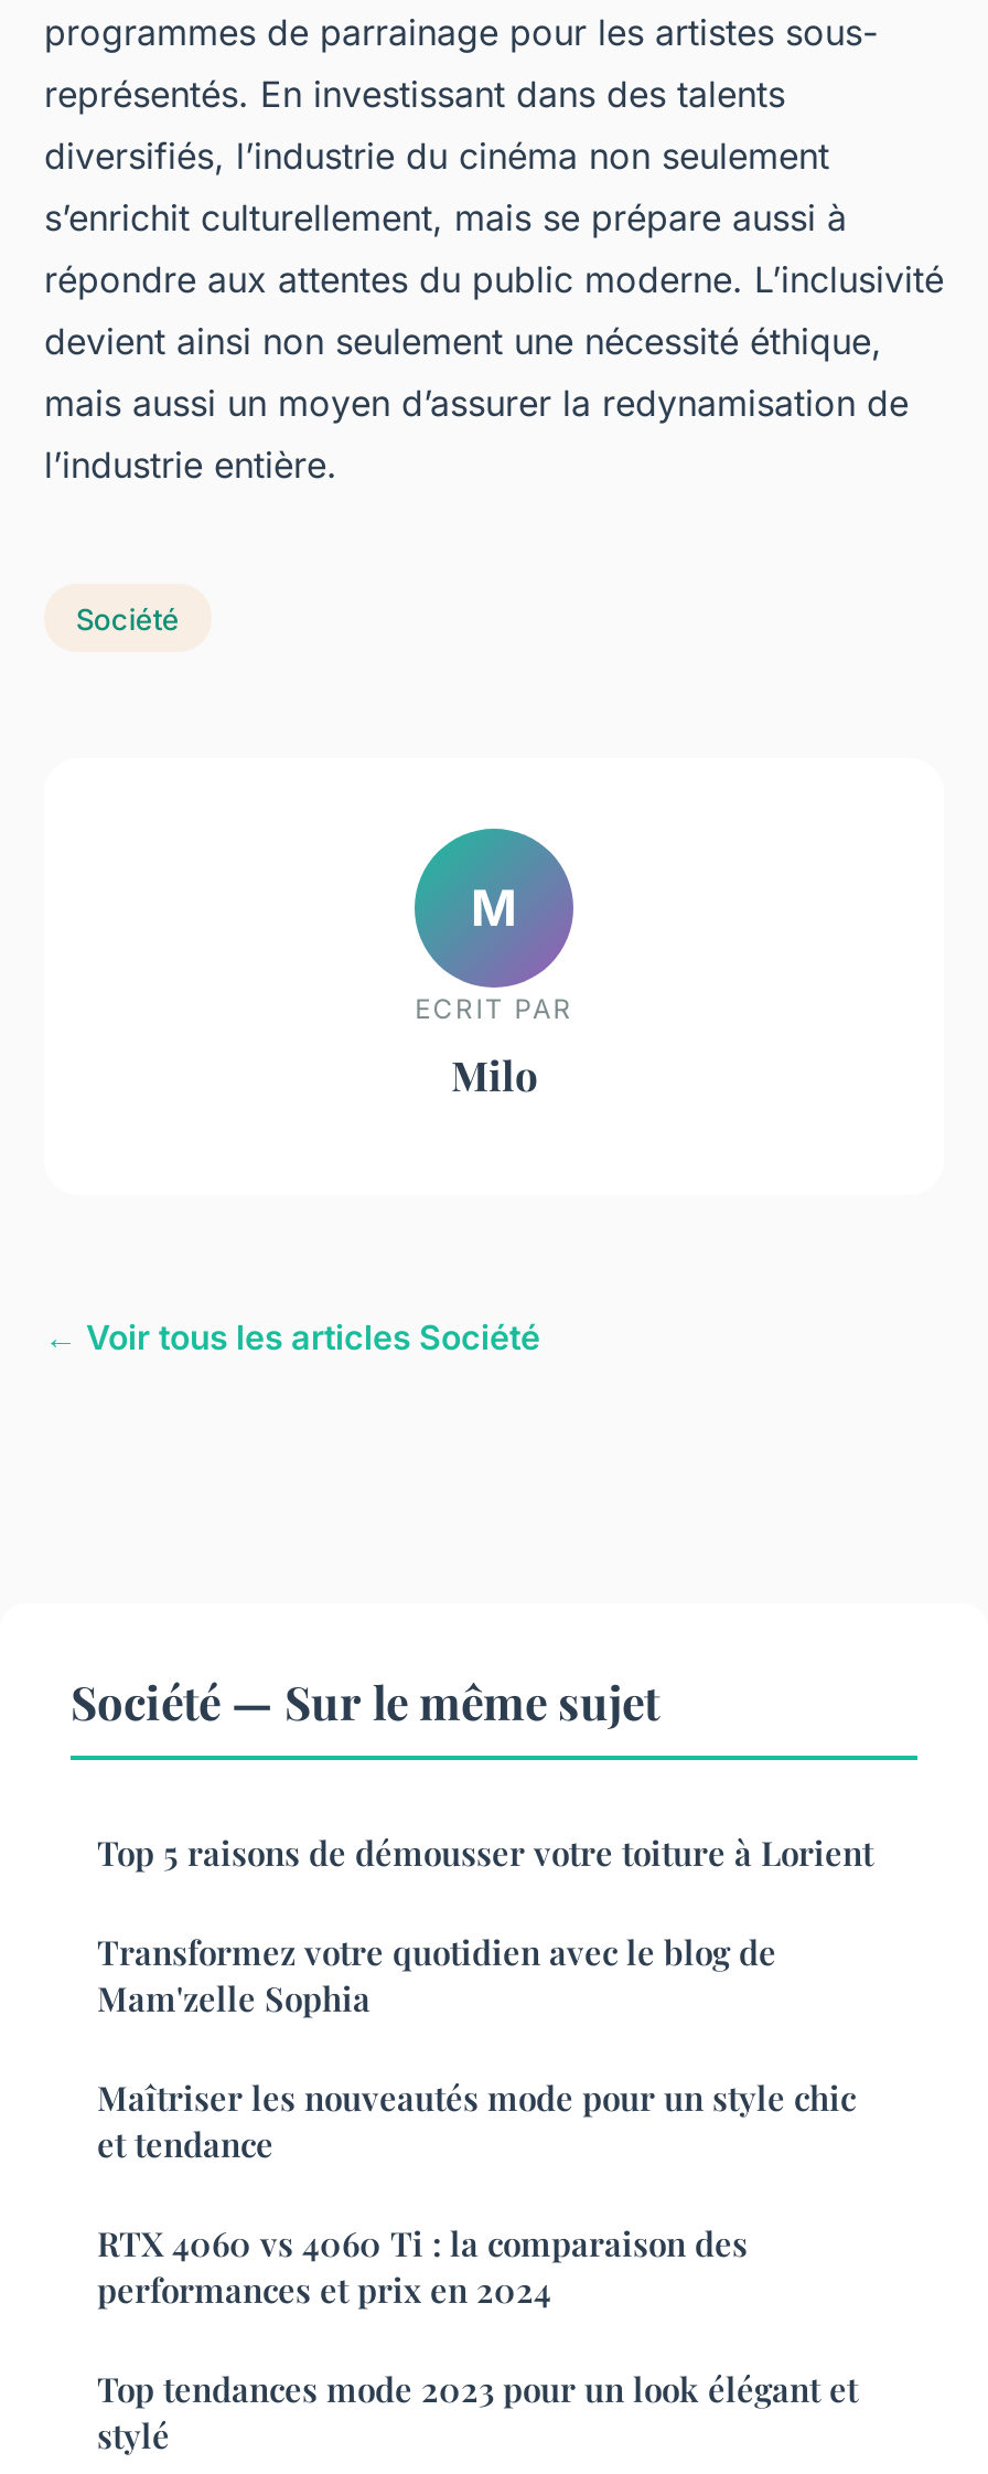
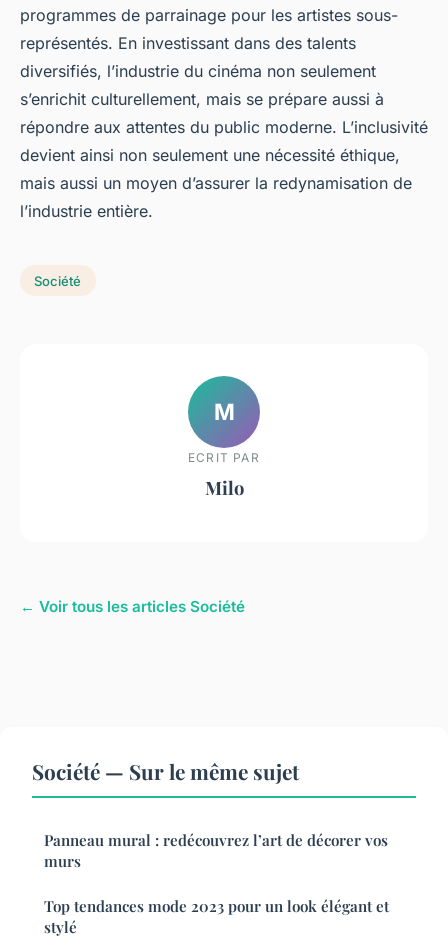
- Top 5 raisons de démousser votre toiture à Lorient
- Transformez votre quotidien avec le blog de
- Mam'zelle Sophia
- Maîtriser les nouveautés mode pour un style chic
- et tendance
- RTX 4060 vs 4060 Ti : la comparaison des
- performances et prix en 2024
+ Panneau mural : redécouvrez l’art de décorer vos
+ murs
